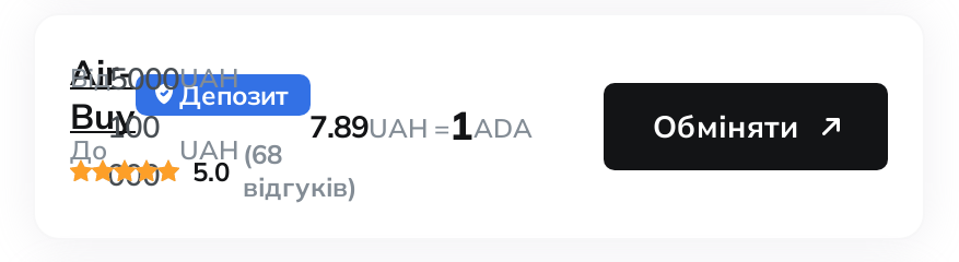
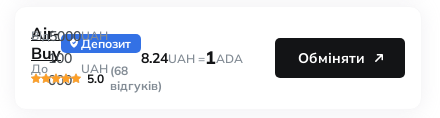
- 7.89UAH =1ADA
+ 8.24UAH =1ADA
